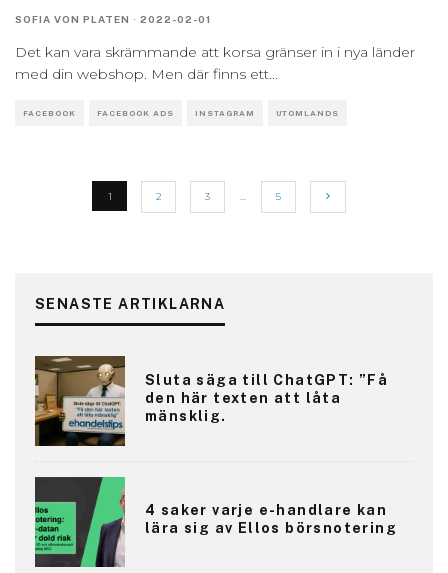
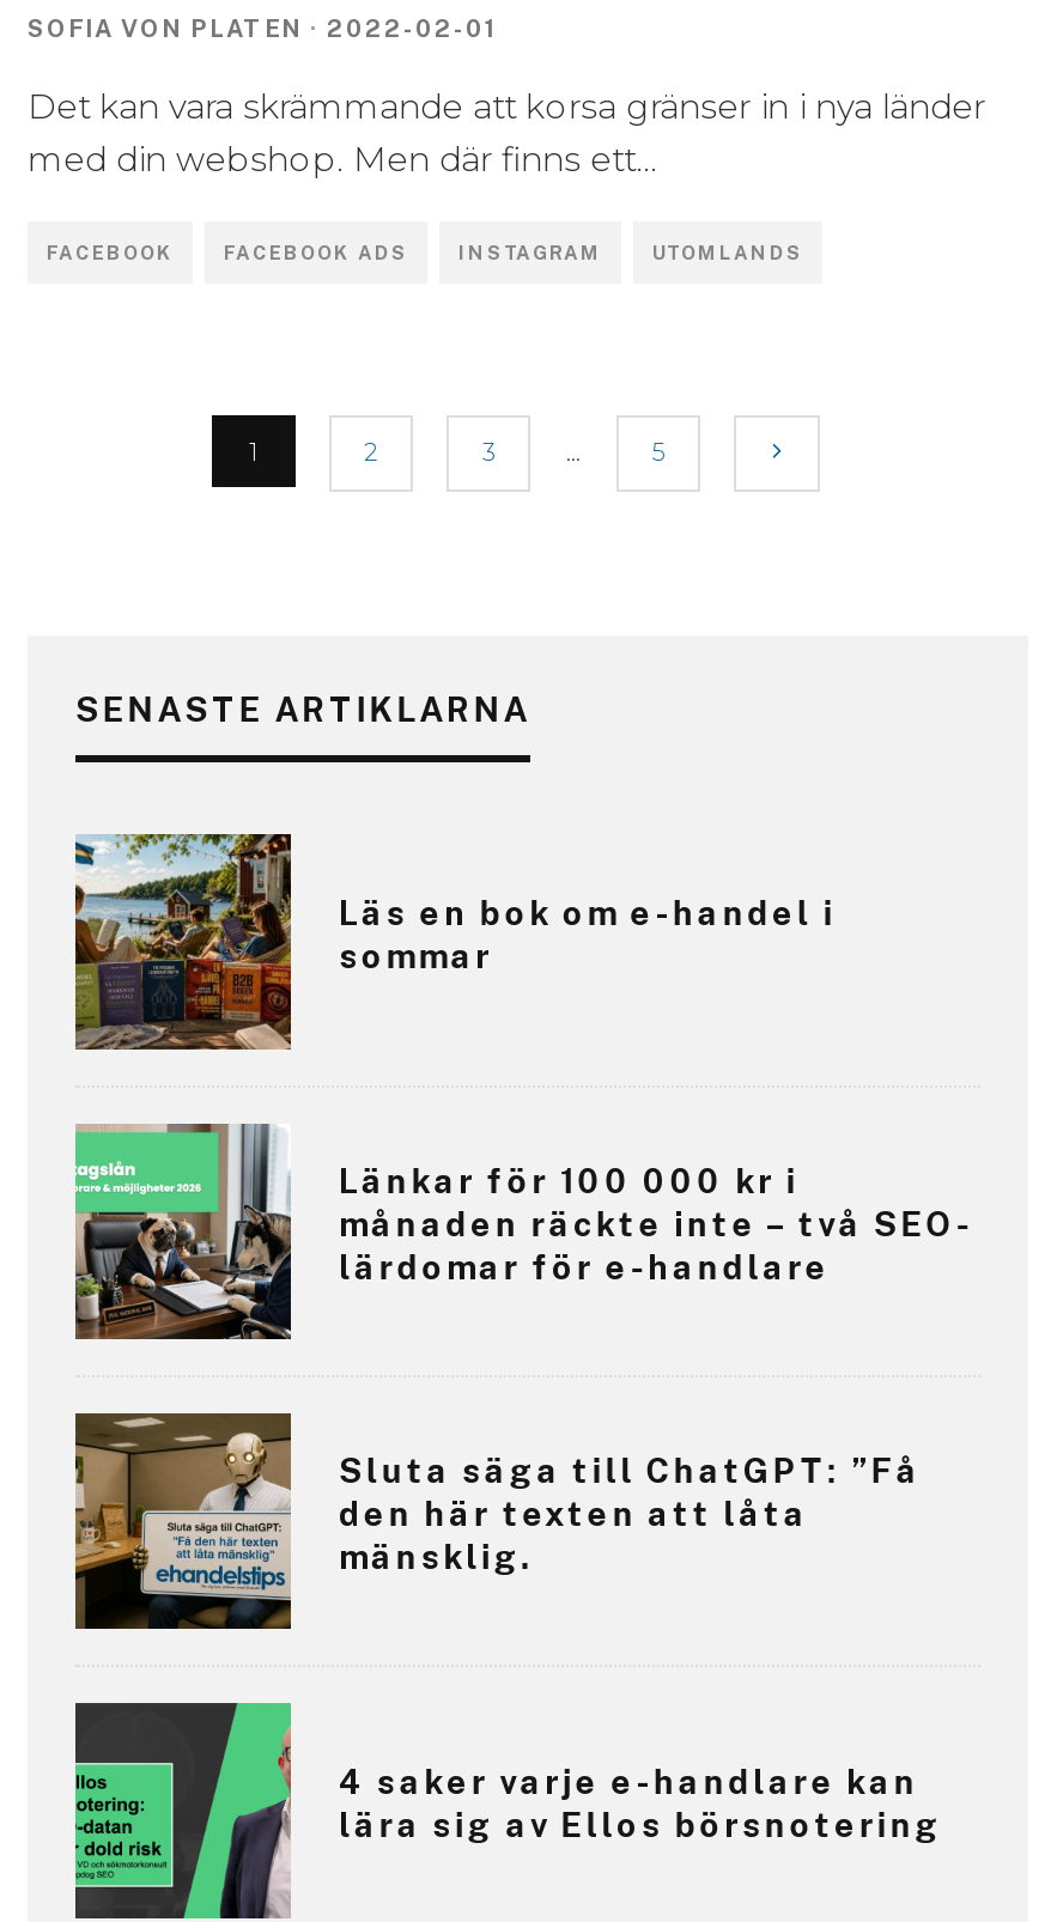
+ [image]
+ Läs en bok om e-handel i
+ sommar

+ [image]
+ Länkar för 100 000 kr i
+ månaden räckte inte – två SEO-
+ lärdomar för e-handlare
